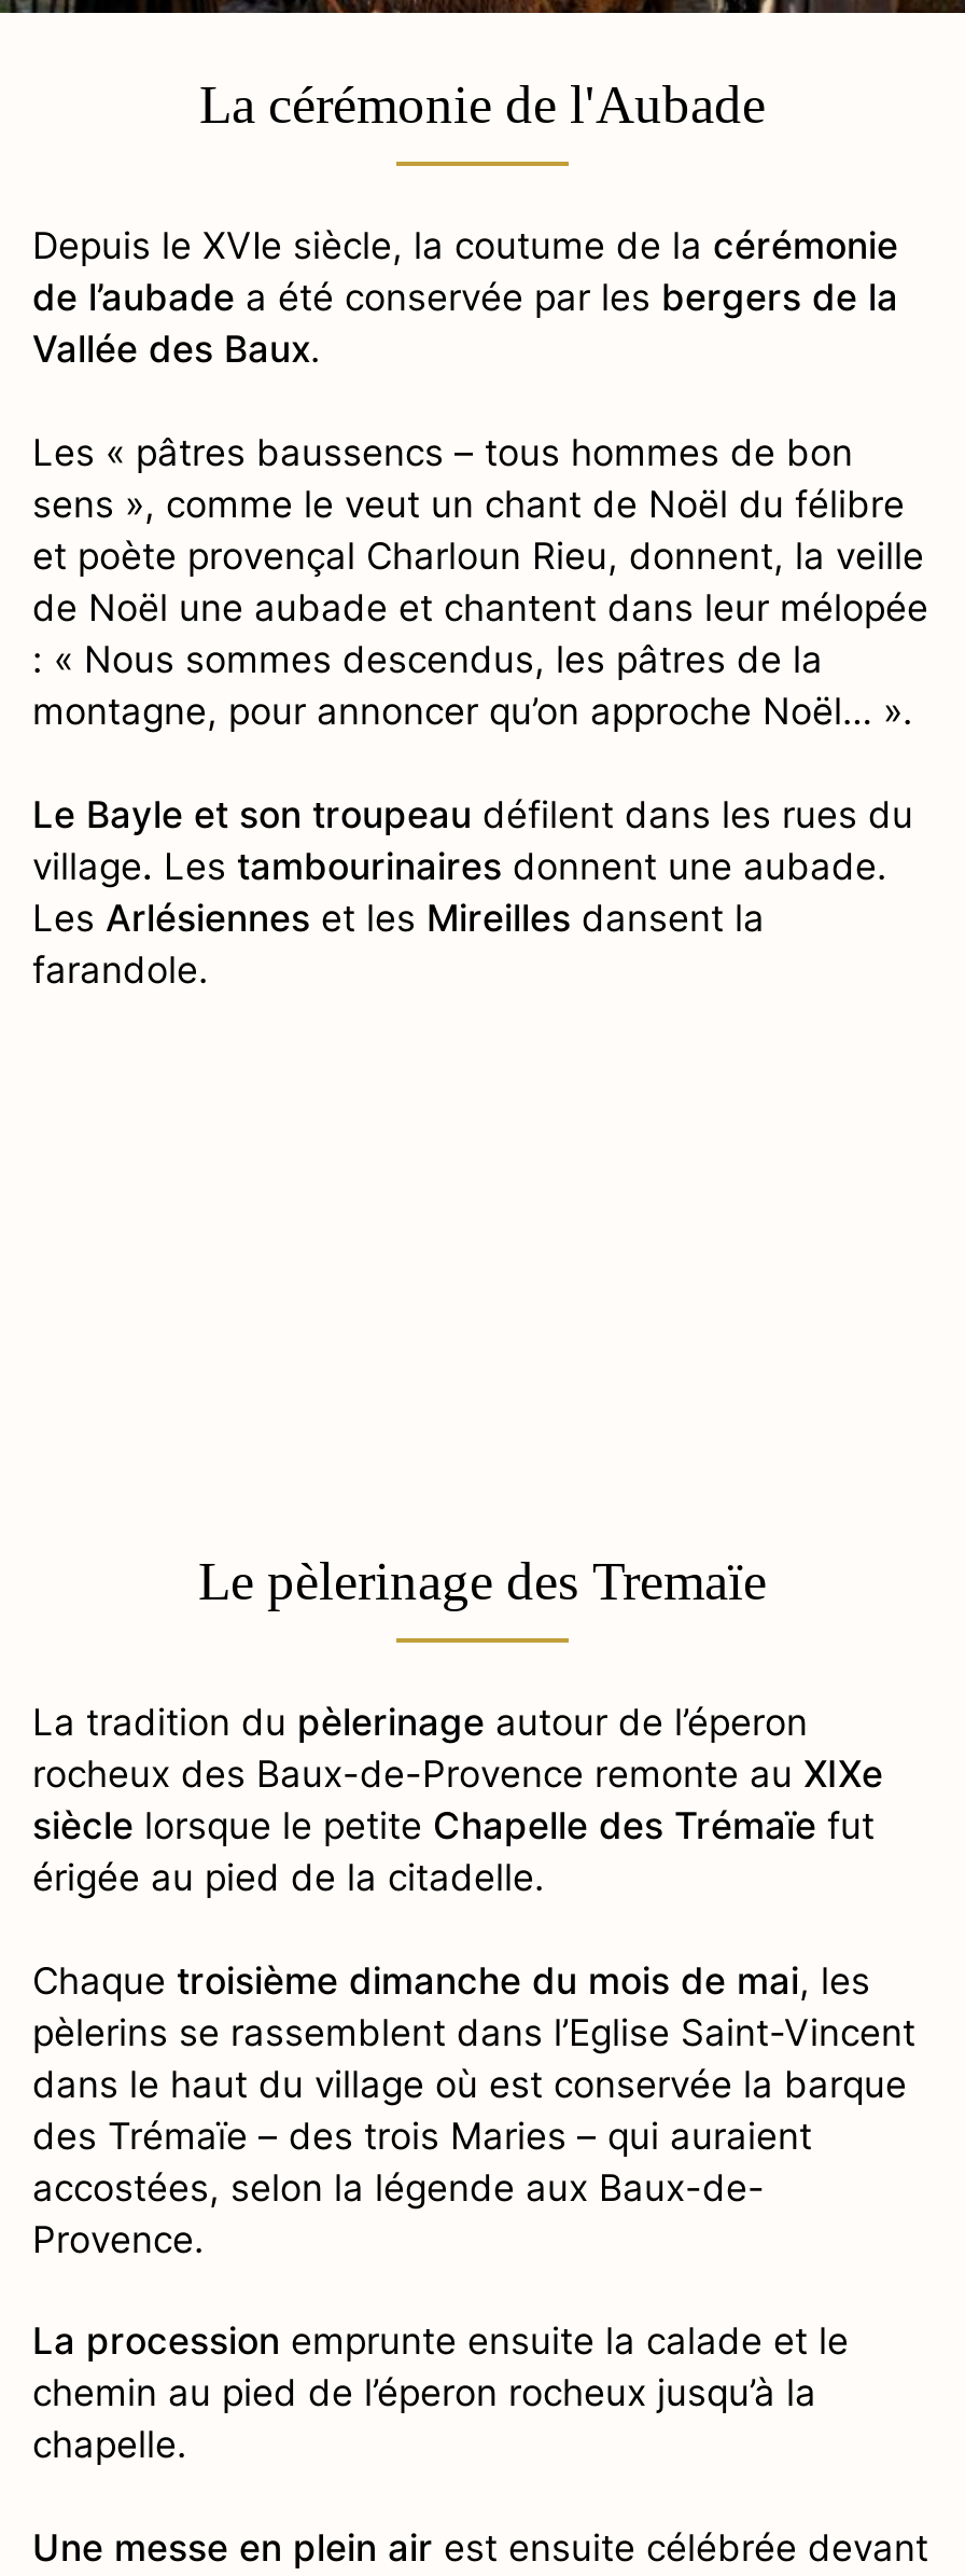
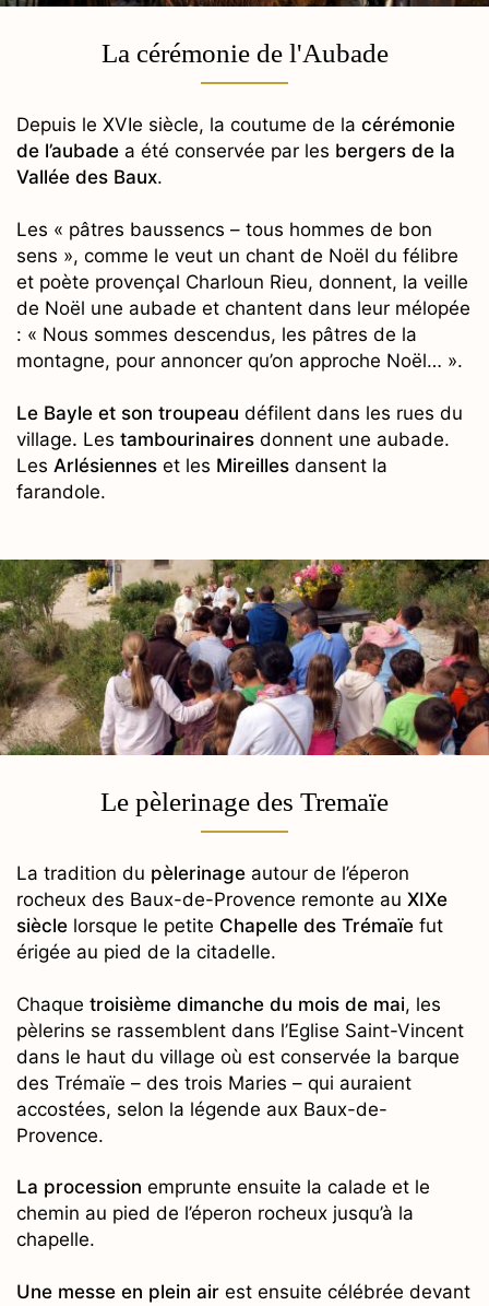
+ [image]
